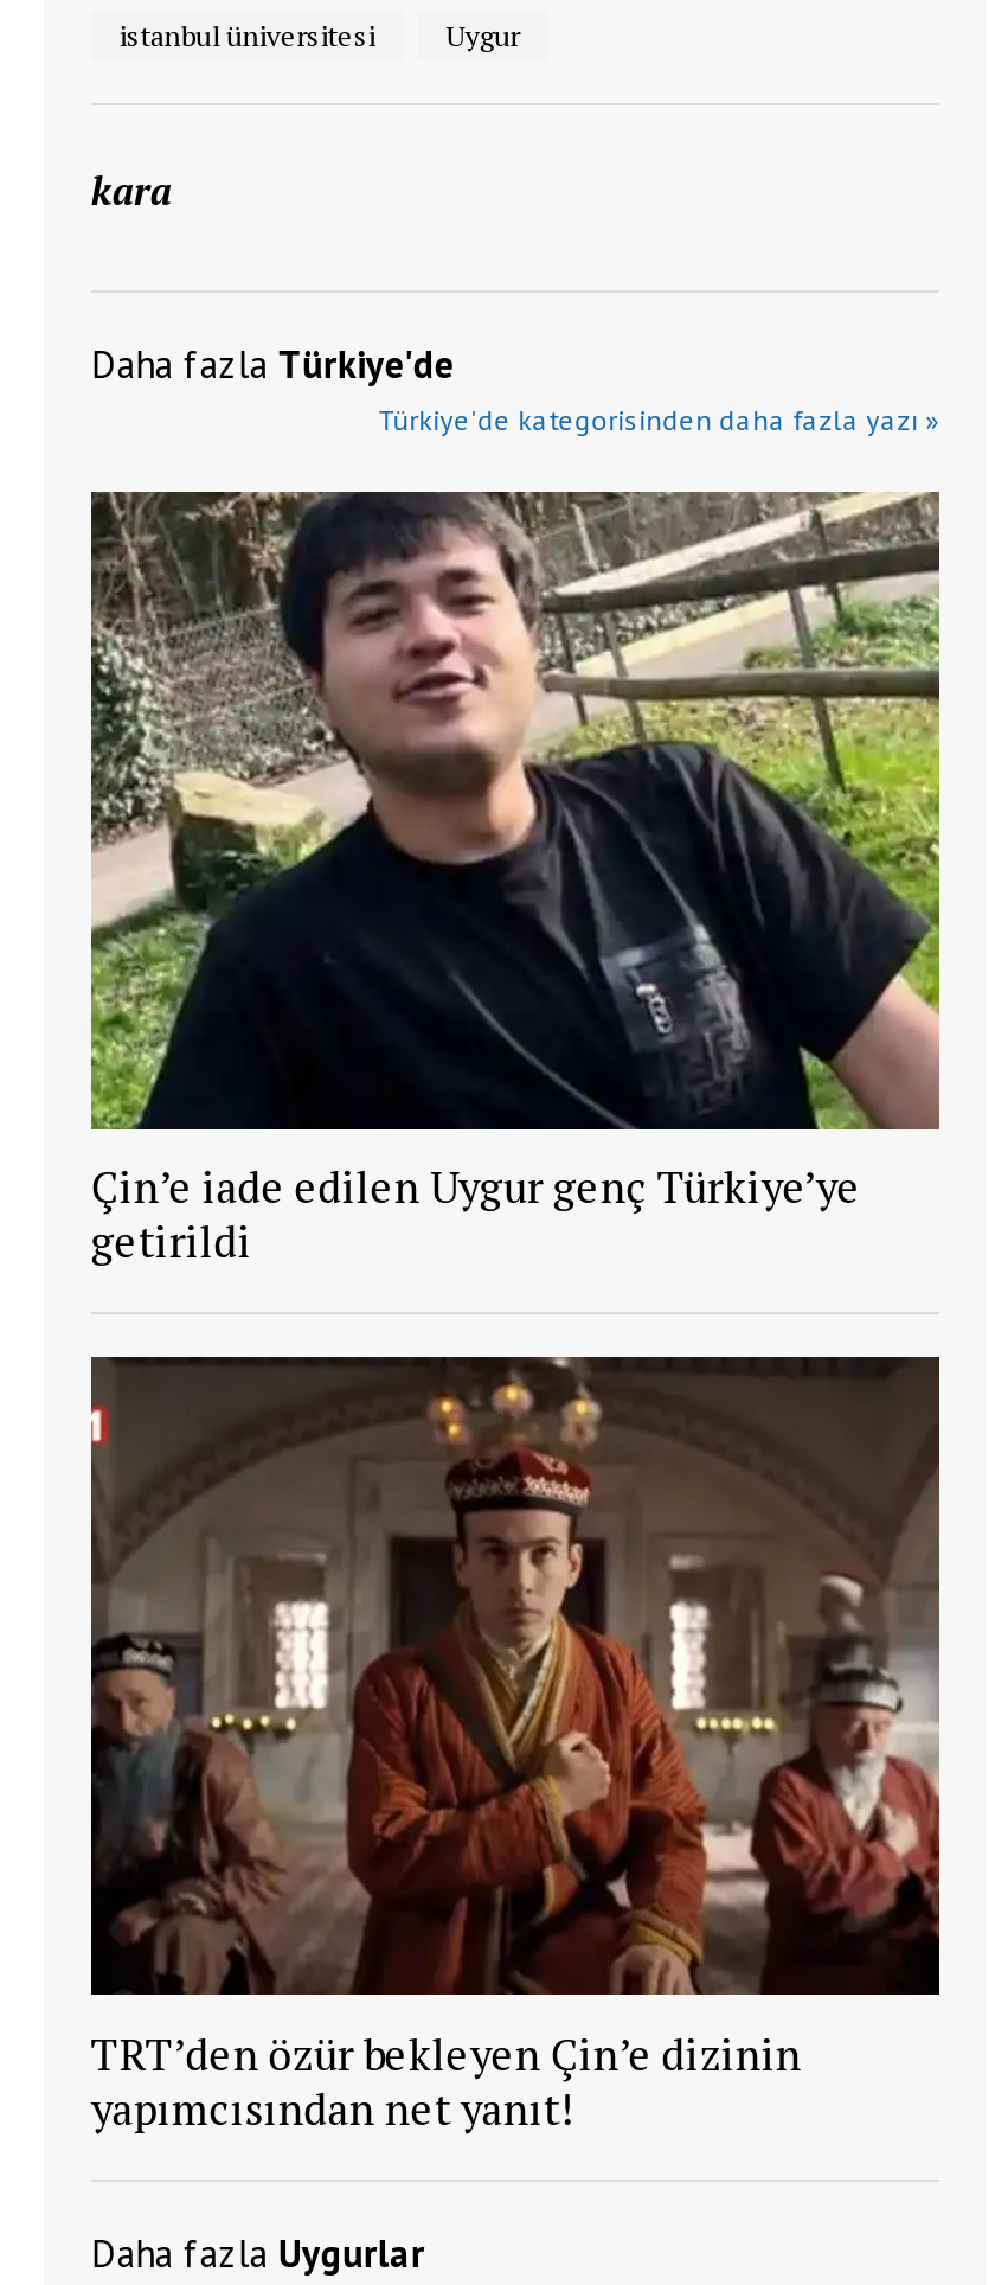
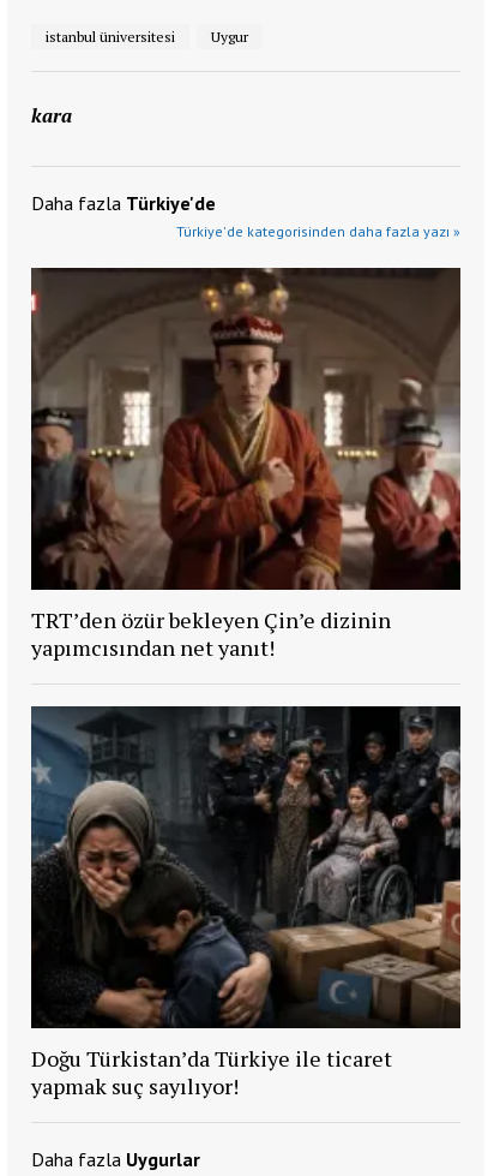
- [image]
- Çin’e iade edilen Uygur genç Türkiye’ye
- getirildi

moved up: [image] | TRT’den özür bekleyen Çin’e dizinin | yapımcısından net yanıt!

+ [image]
+ Doğu Türkistan’da Türkiye ile ticaret
+ yapmak suç sayılıyor!
